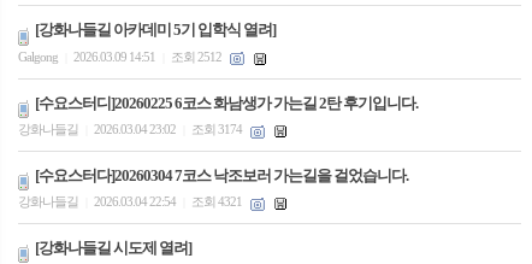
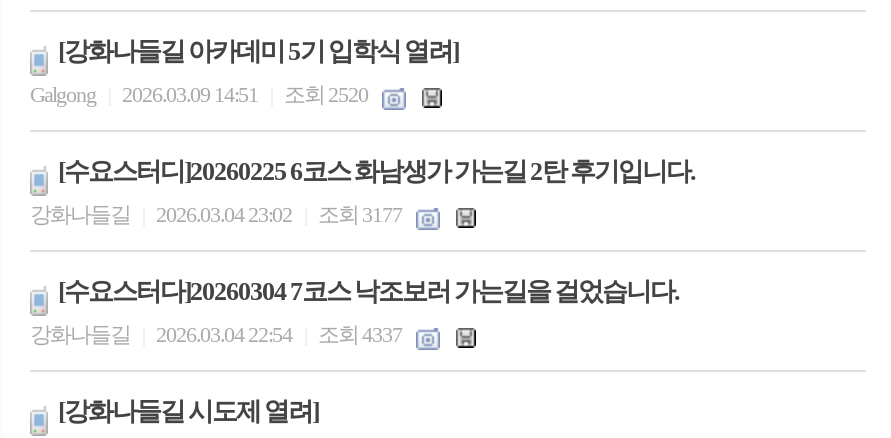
- Galgong 2026.03.09 14:51 조회 2512
+ Galgong 2026.03.09 14:51 조회 2520

- 강화나들길 2026.03.04 23:02 조회 3174
+ 강화나들길 2026.03.04 23:02 조회 3177

- 강화나들길 2026.03.04 22:54 조회 4321
+ 강화나들길 2026.03.04 22:54 조회 4337
